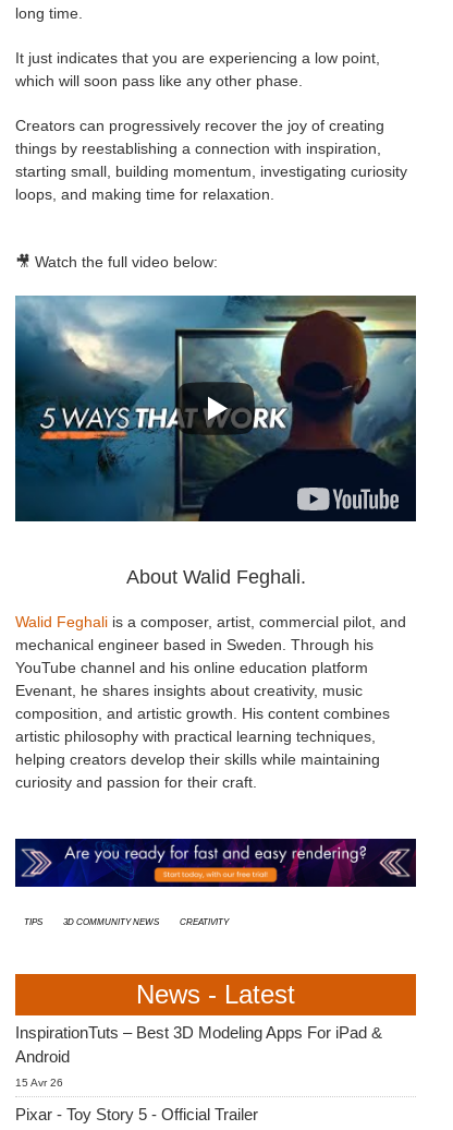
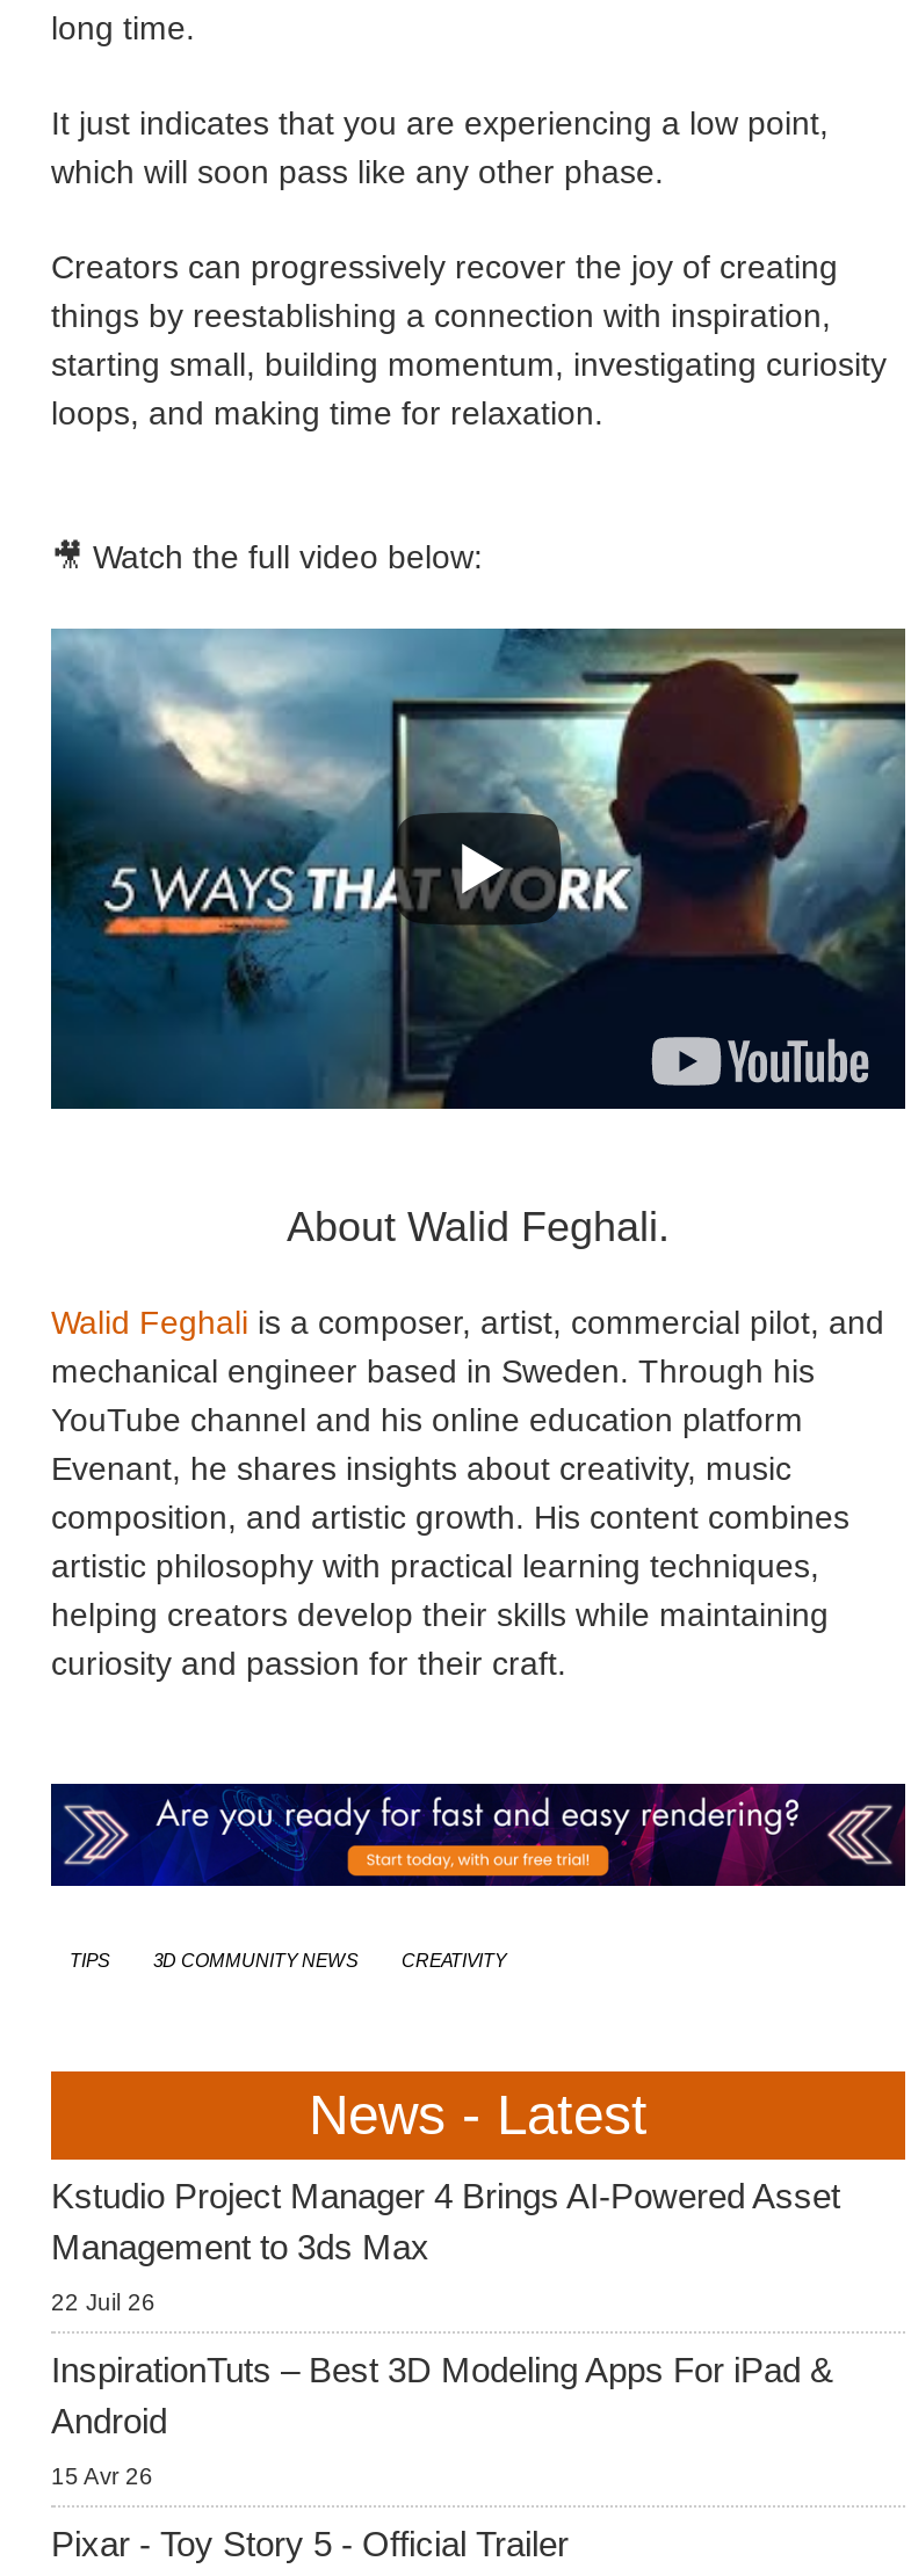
+ Kstudio Project Manager 4 Brings AI-Powered Asset
+ Management to 3ds Max
+ 22 Juil 26
